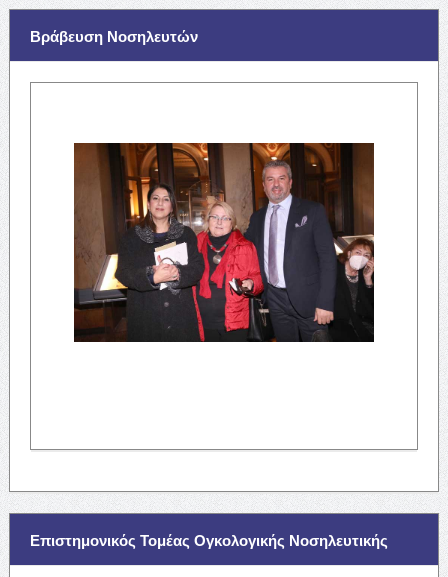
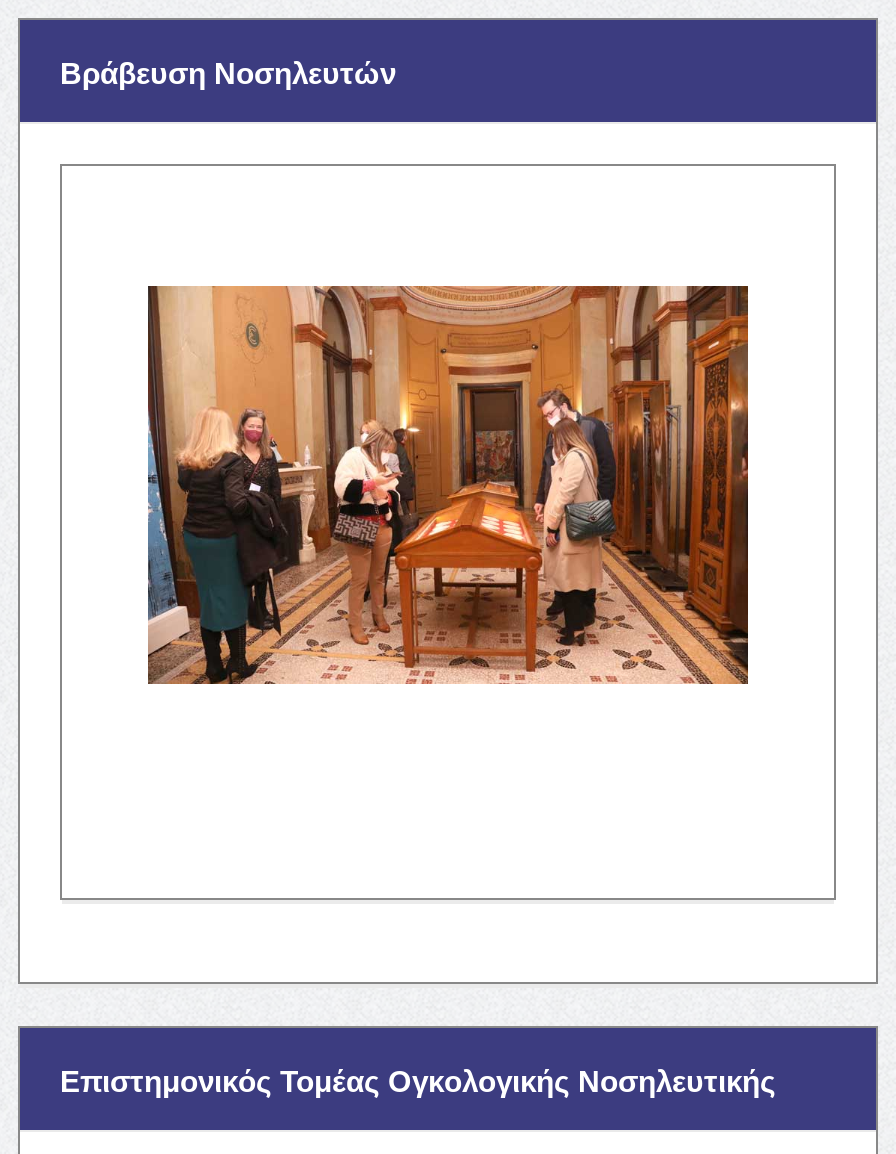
- [image]
+ [image]
